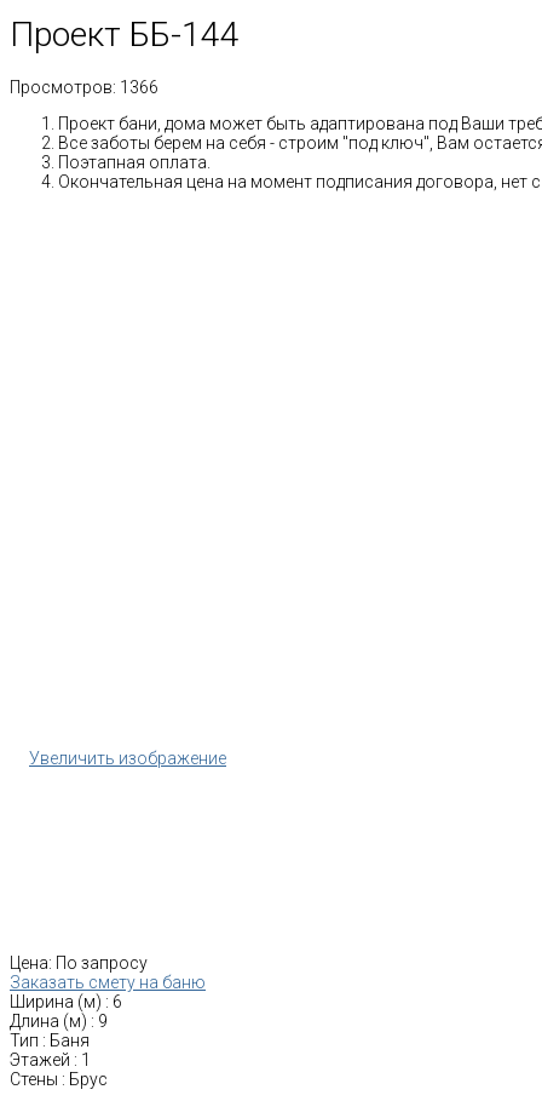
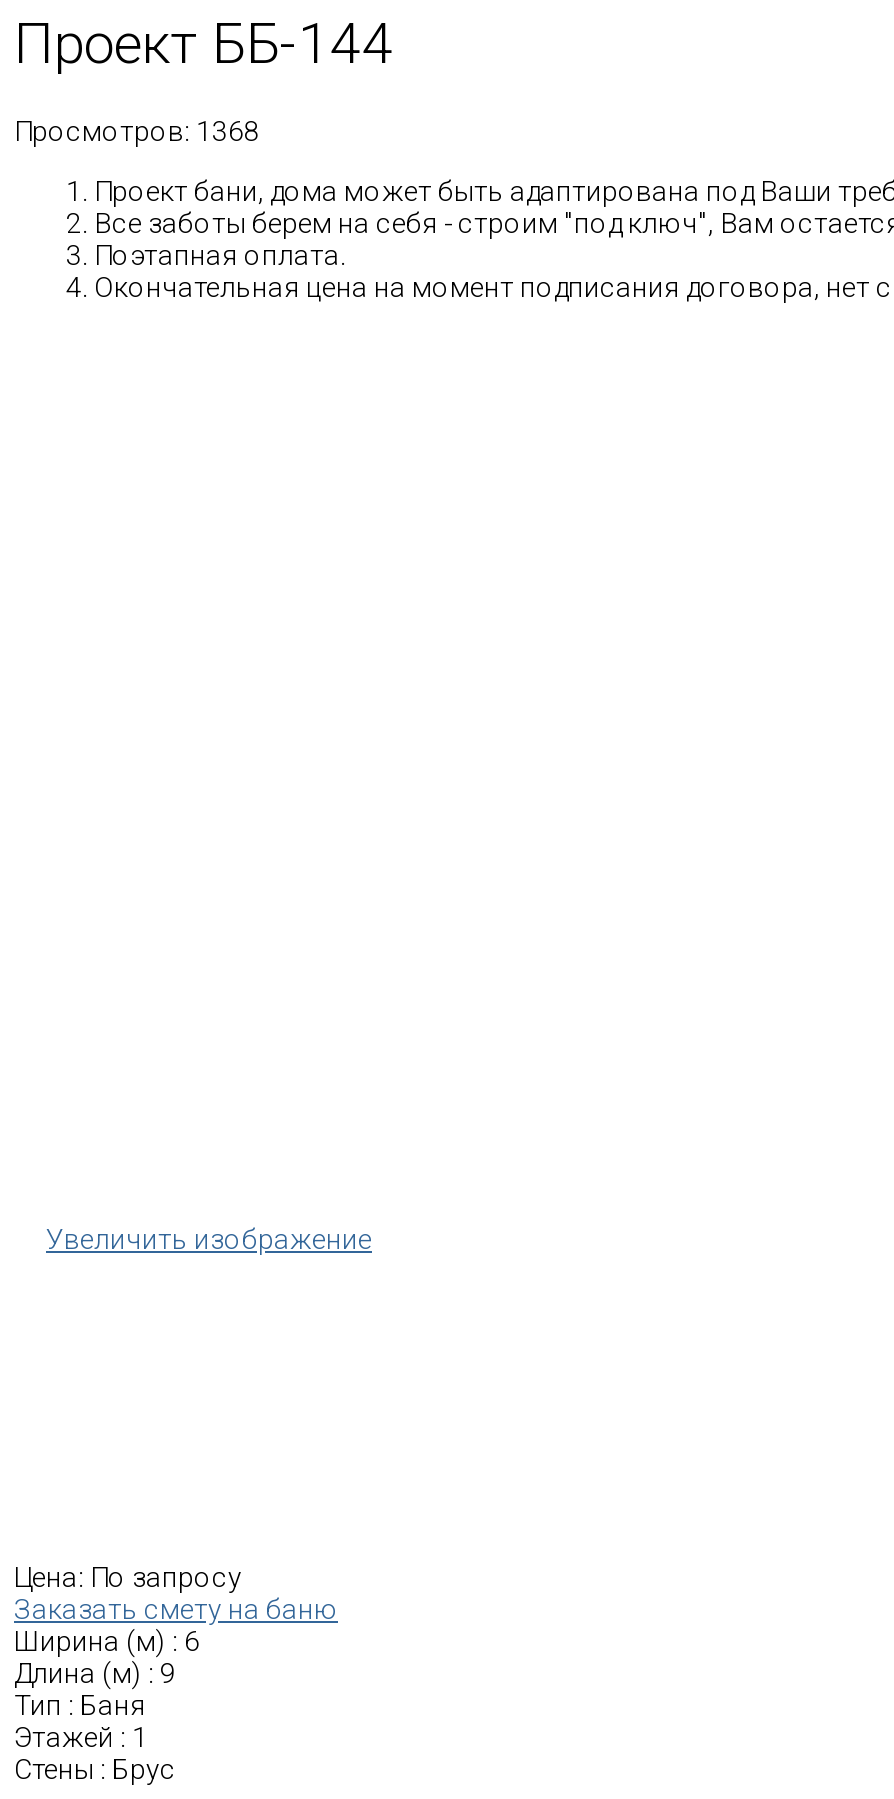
- Просмотров: 1366
+ Просмотров: 1368
